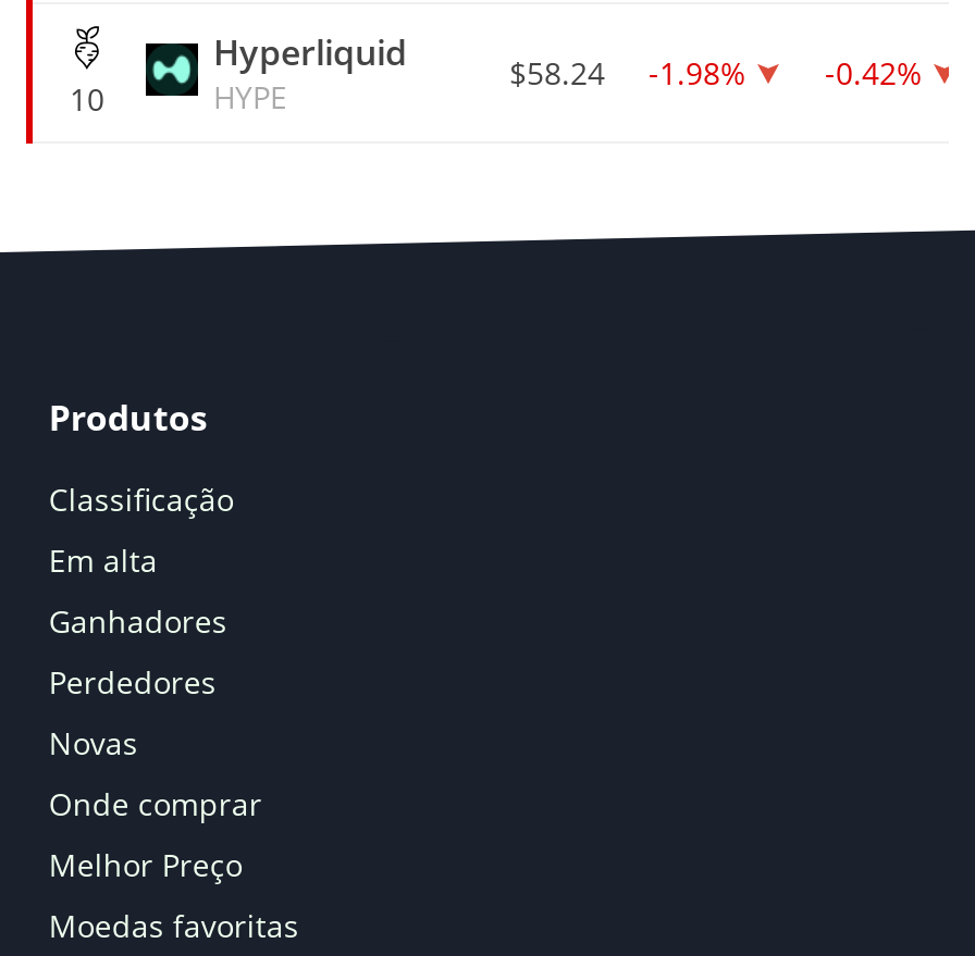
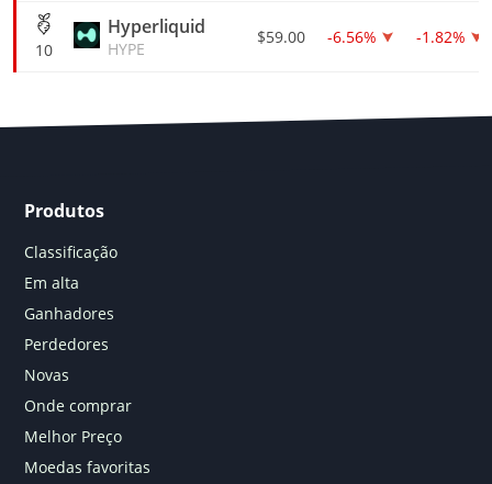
- $58.24
+ $59.00

- -1.98%
+ -6.56%

- -0.42%
+ -1.82%
